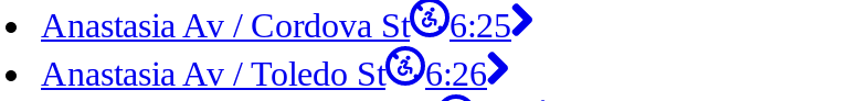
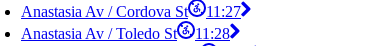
- Anastasia Av / Cordova St 6:25
+ Anastasia Av / Cordova St 11:27

- Anastasia Av / Toledo St 6:26
+ Anastasia Av / Toledo St 11:28
